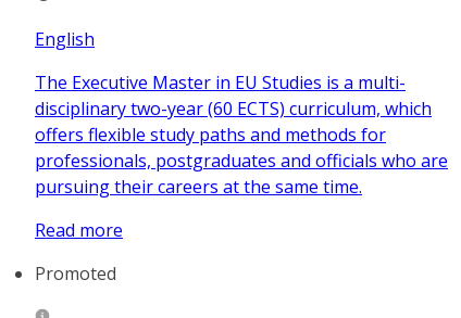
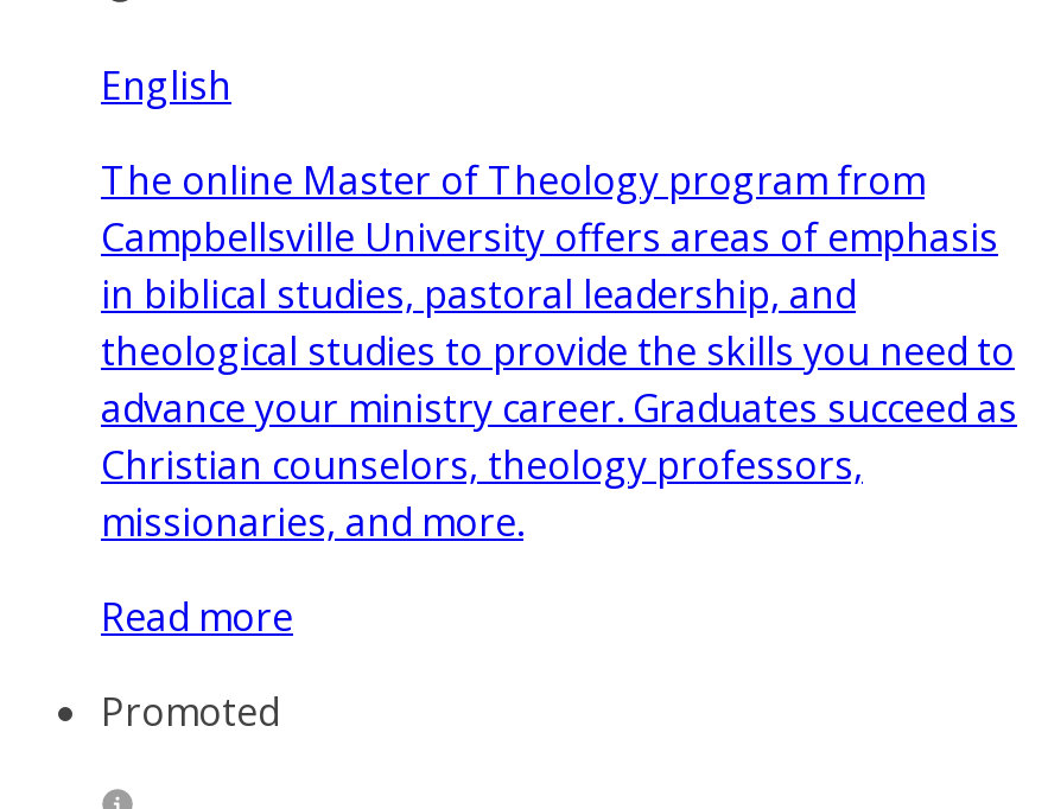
- The Executive Master in EU Studies is a multi-
- disciplinary two-year (60 ECTS) curriculum, which
- offers flexible study paths and methods for
- professionals, postgraduates and officials who are
- pursuing their careers at the same time.
+ The online Master of Theology program from
+ Campbellsville University offers areas of emphasis
+ in biblical studies, pastoral leadership, and
+ theological studies to provide the skills you need to
+ advance your ministry career. Graduates succeed as
+ Christian counselors, theology professors,
+ missionaries, and more.
